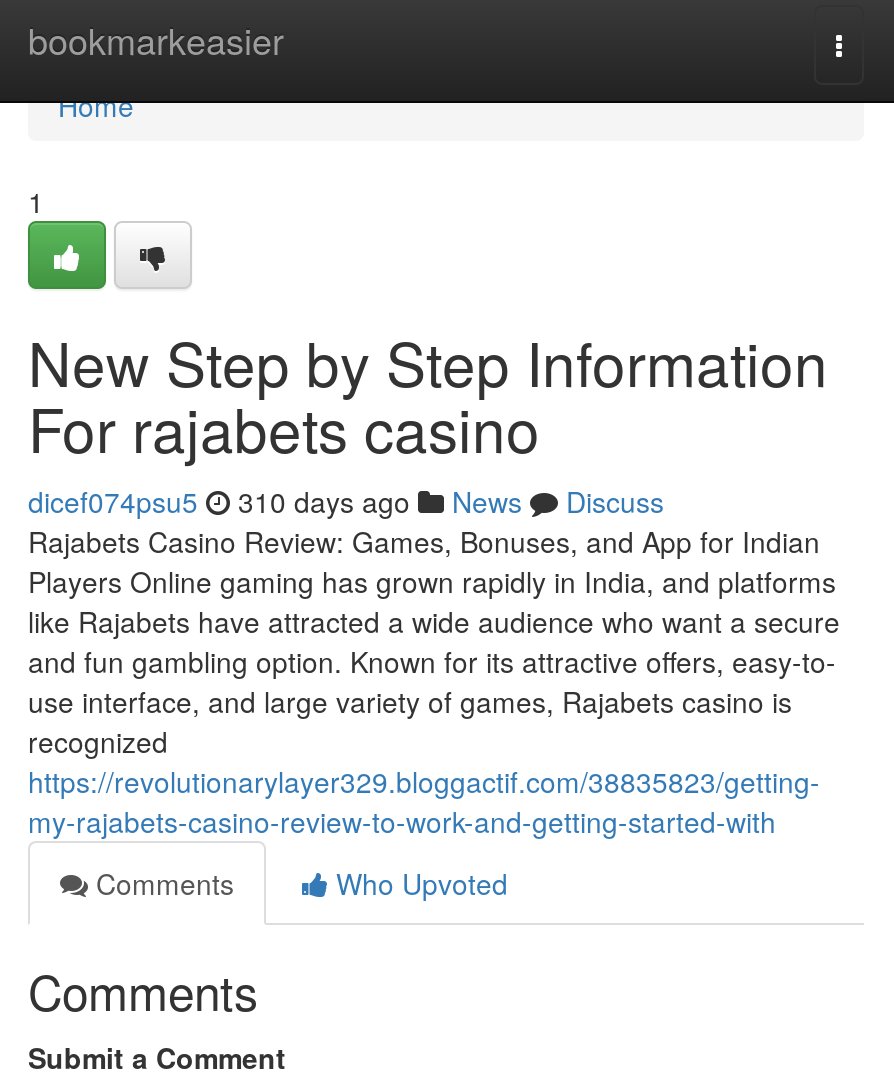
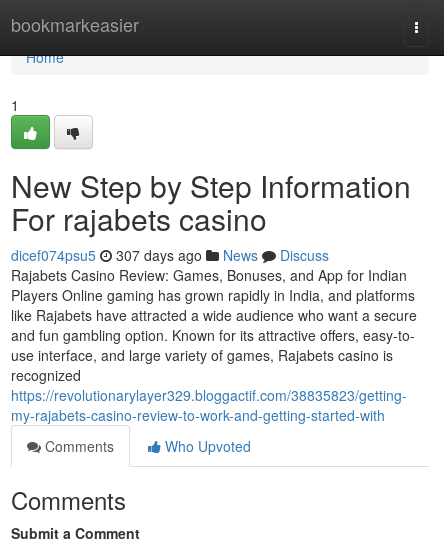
- dicef074psu5 310 days ago News Discuss
+ dicef074psu5 307 days ago News Discuss
